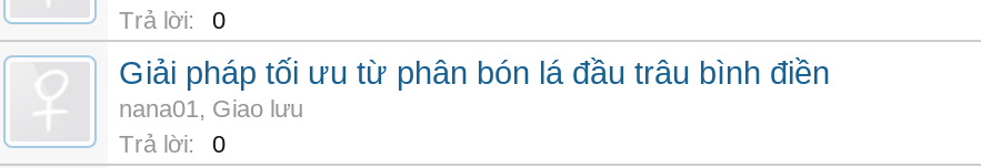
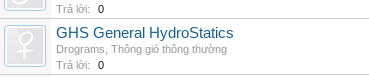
- Giải pháp tối ưu từ phân bón lá đầu trâu bình điền
- nana01, Giao lưu
+ GHS General HydroStatics
+ Drograms, Thông gió thông thường
